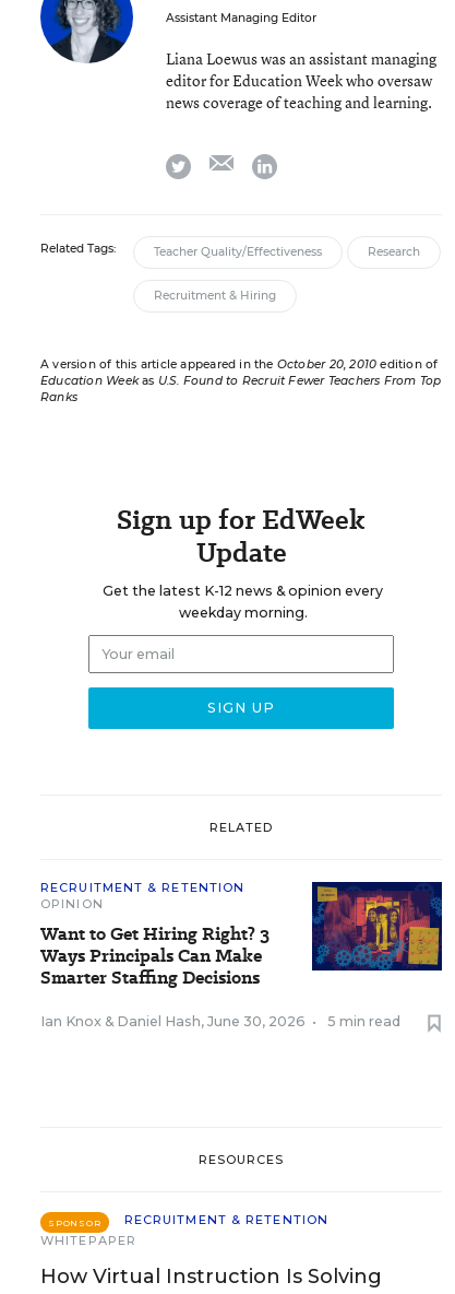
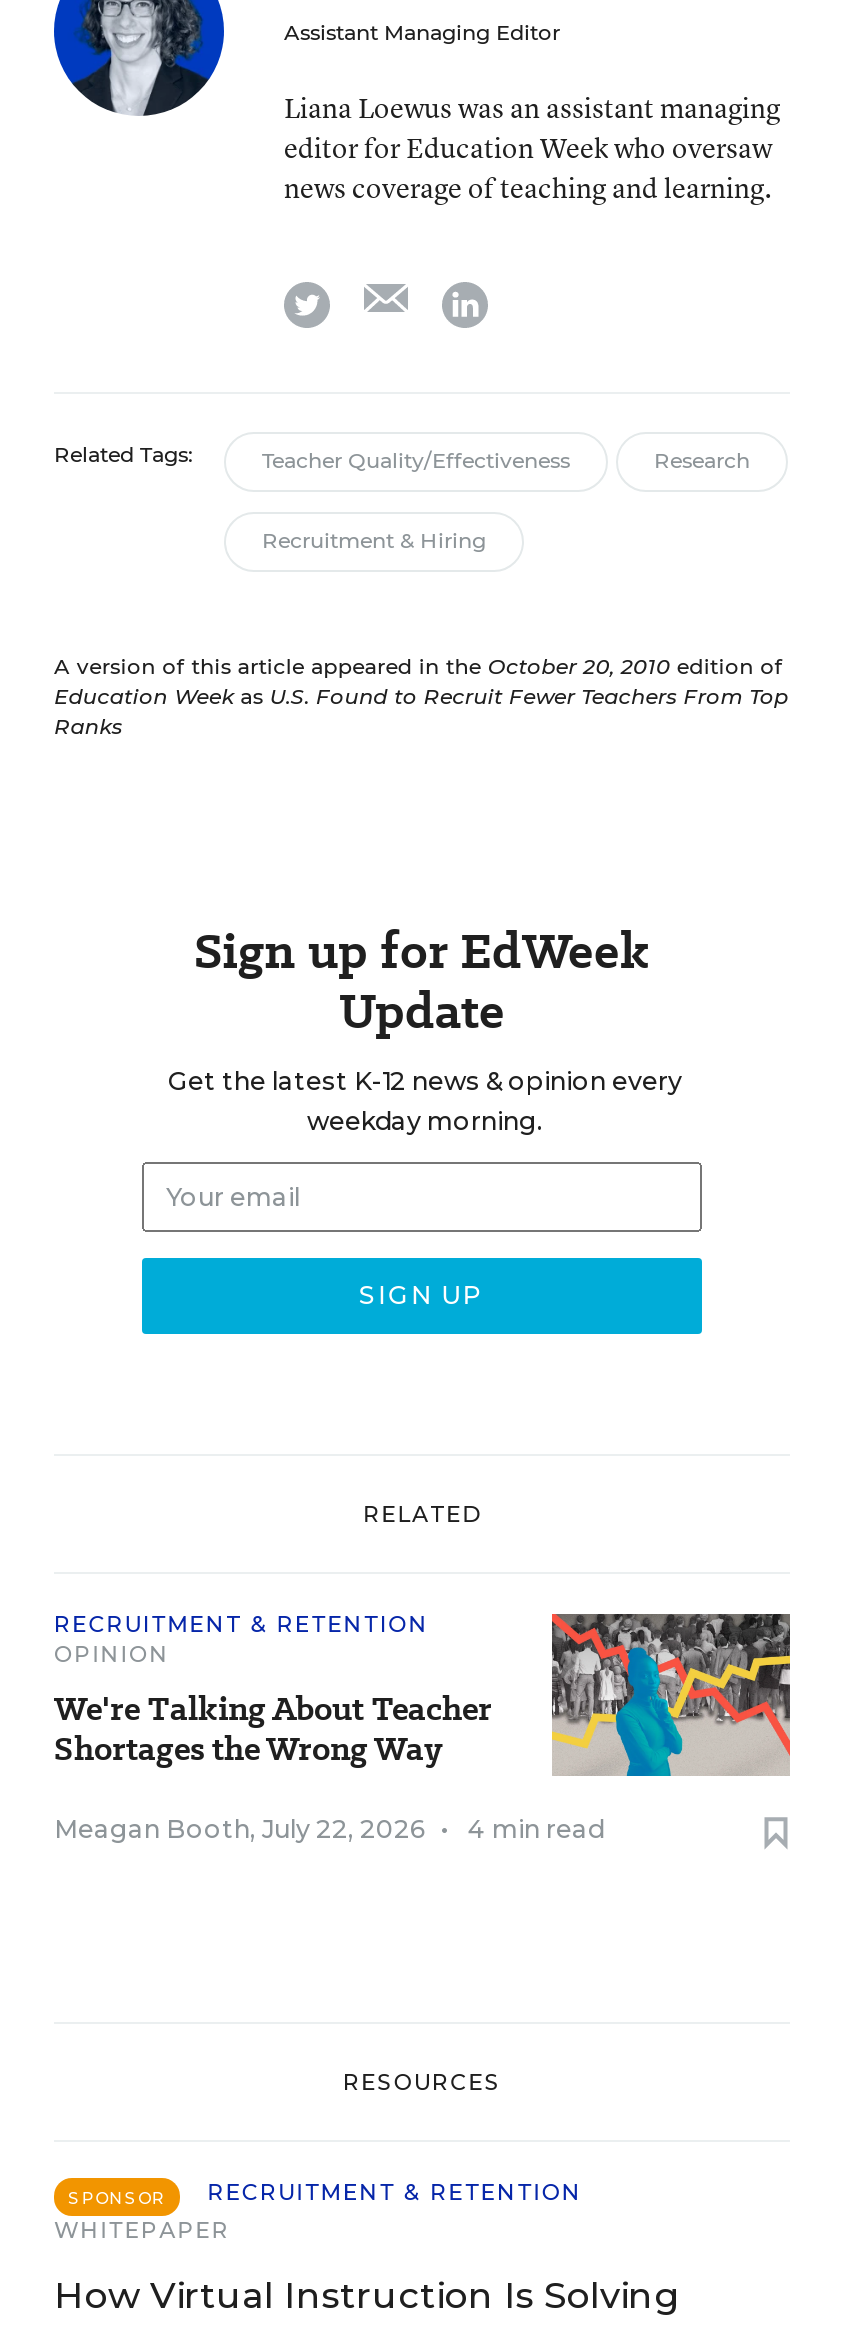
- [image]
- Want to Get Hiring Right? 3
- Ways Principals Can Make
- Smarter Staffing Decisions
+ [image]
+ We're Talking About Teacher
+ Shortages the Wrong Way

- Ian Knox & Daniel Hash, June 30, 2026 •
- 5 min read
+ Meagan Booth, July 22, 2026 •
+ 4 min read
